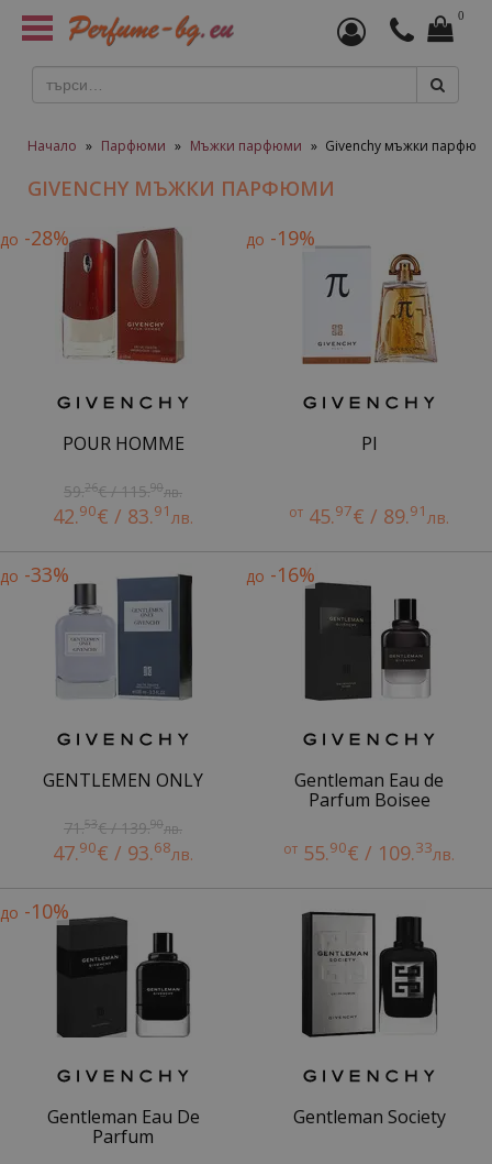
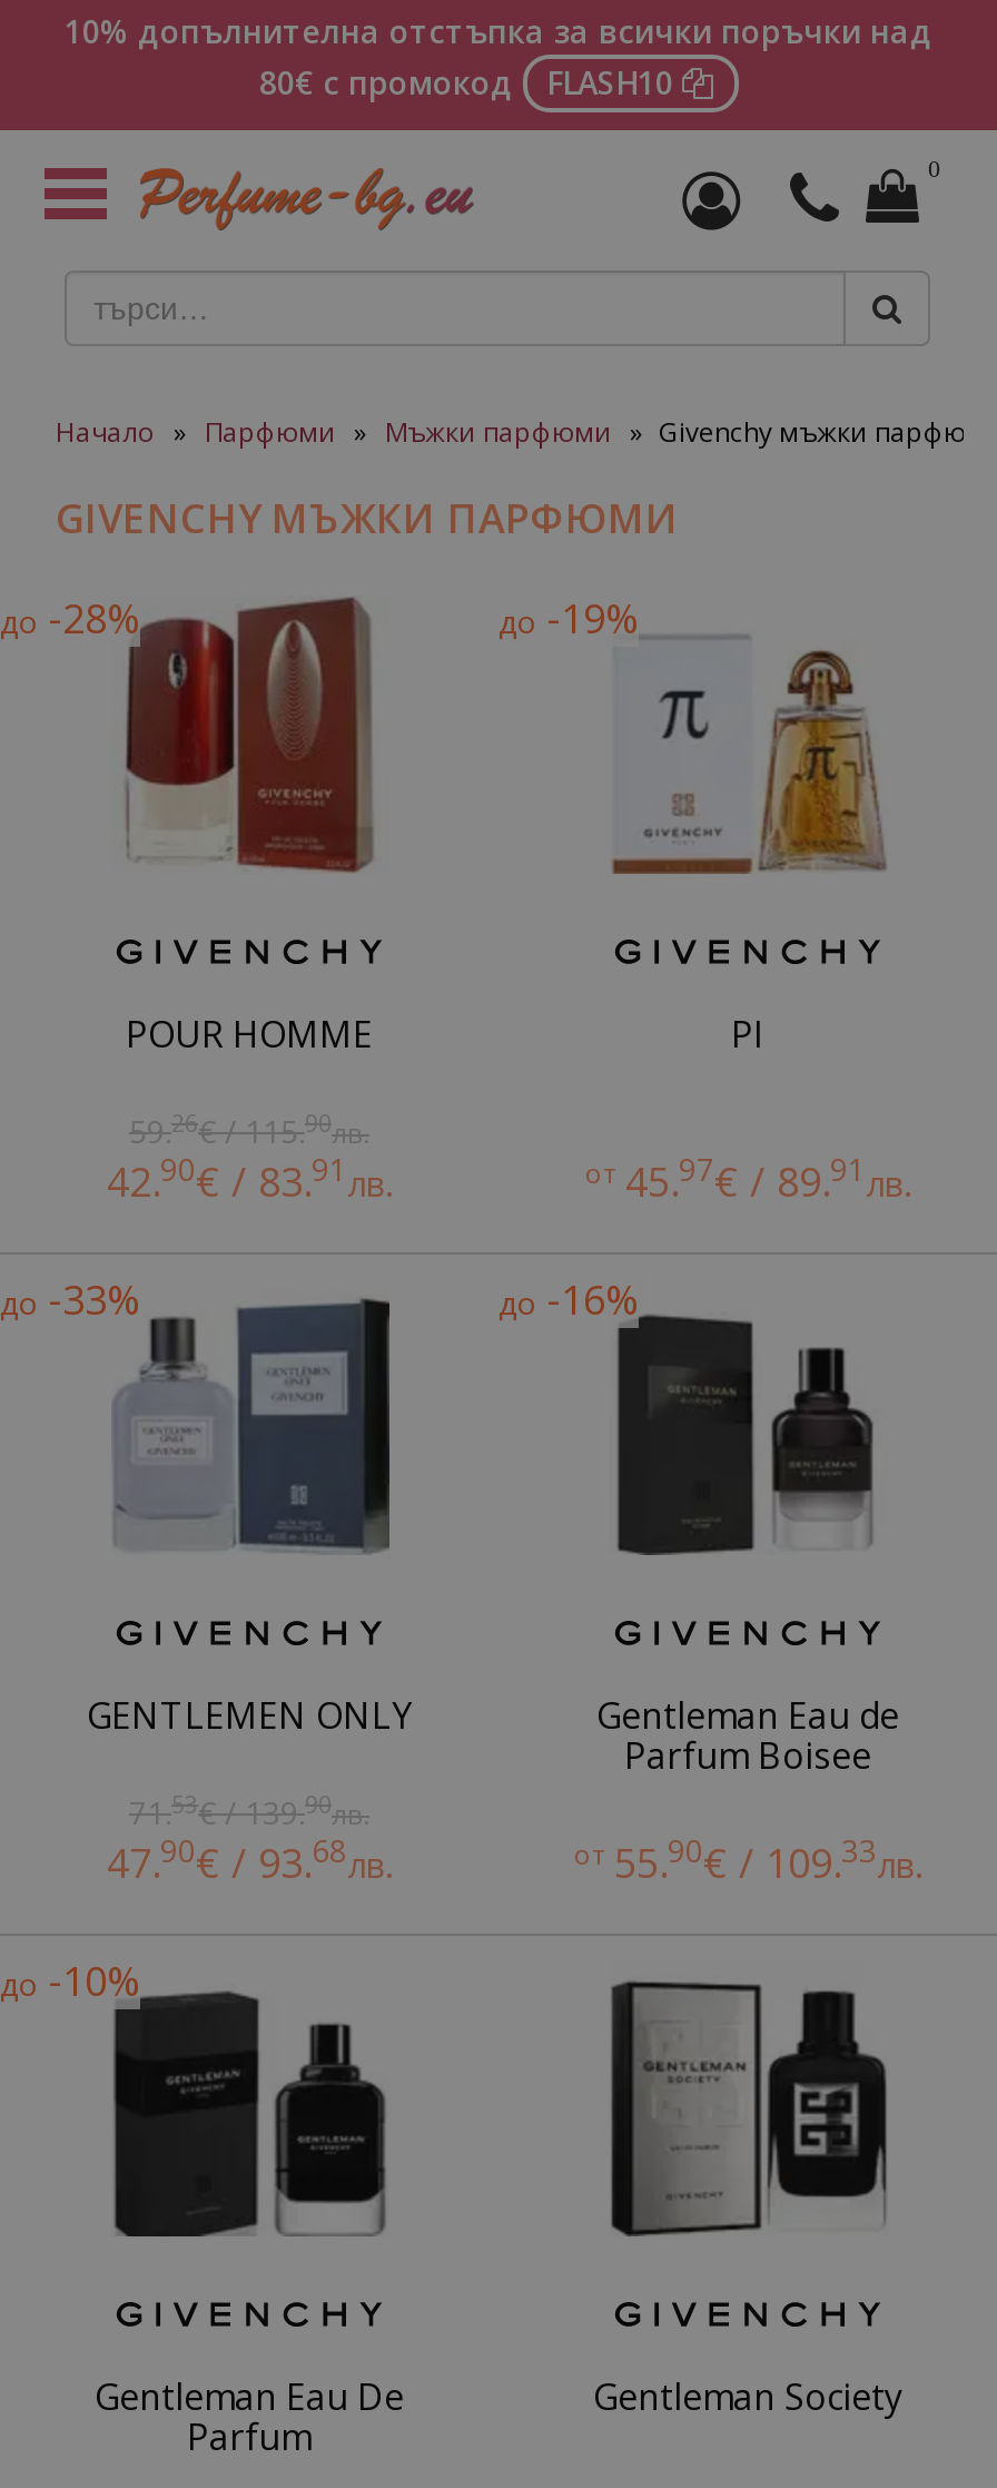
+ 10% допълнителна отстъпка за всички поръчки над
+ 80€ с промокод FLASH10
